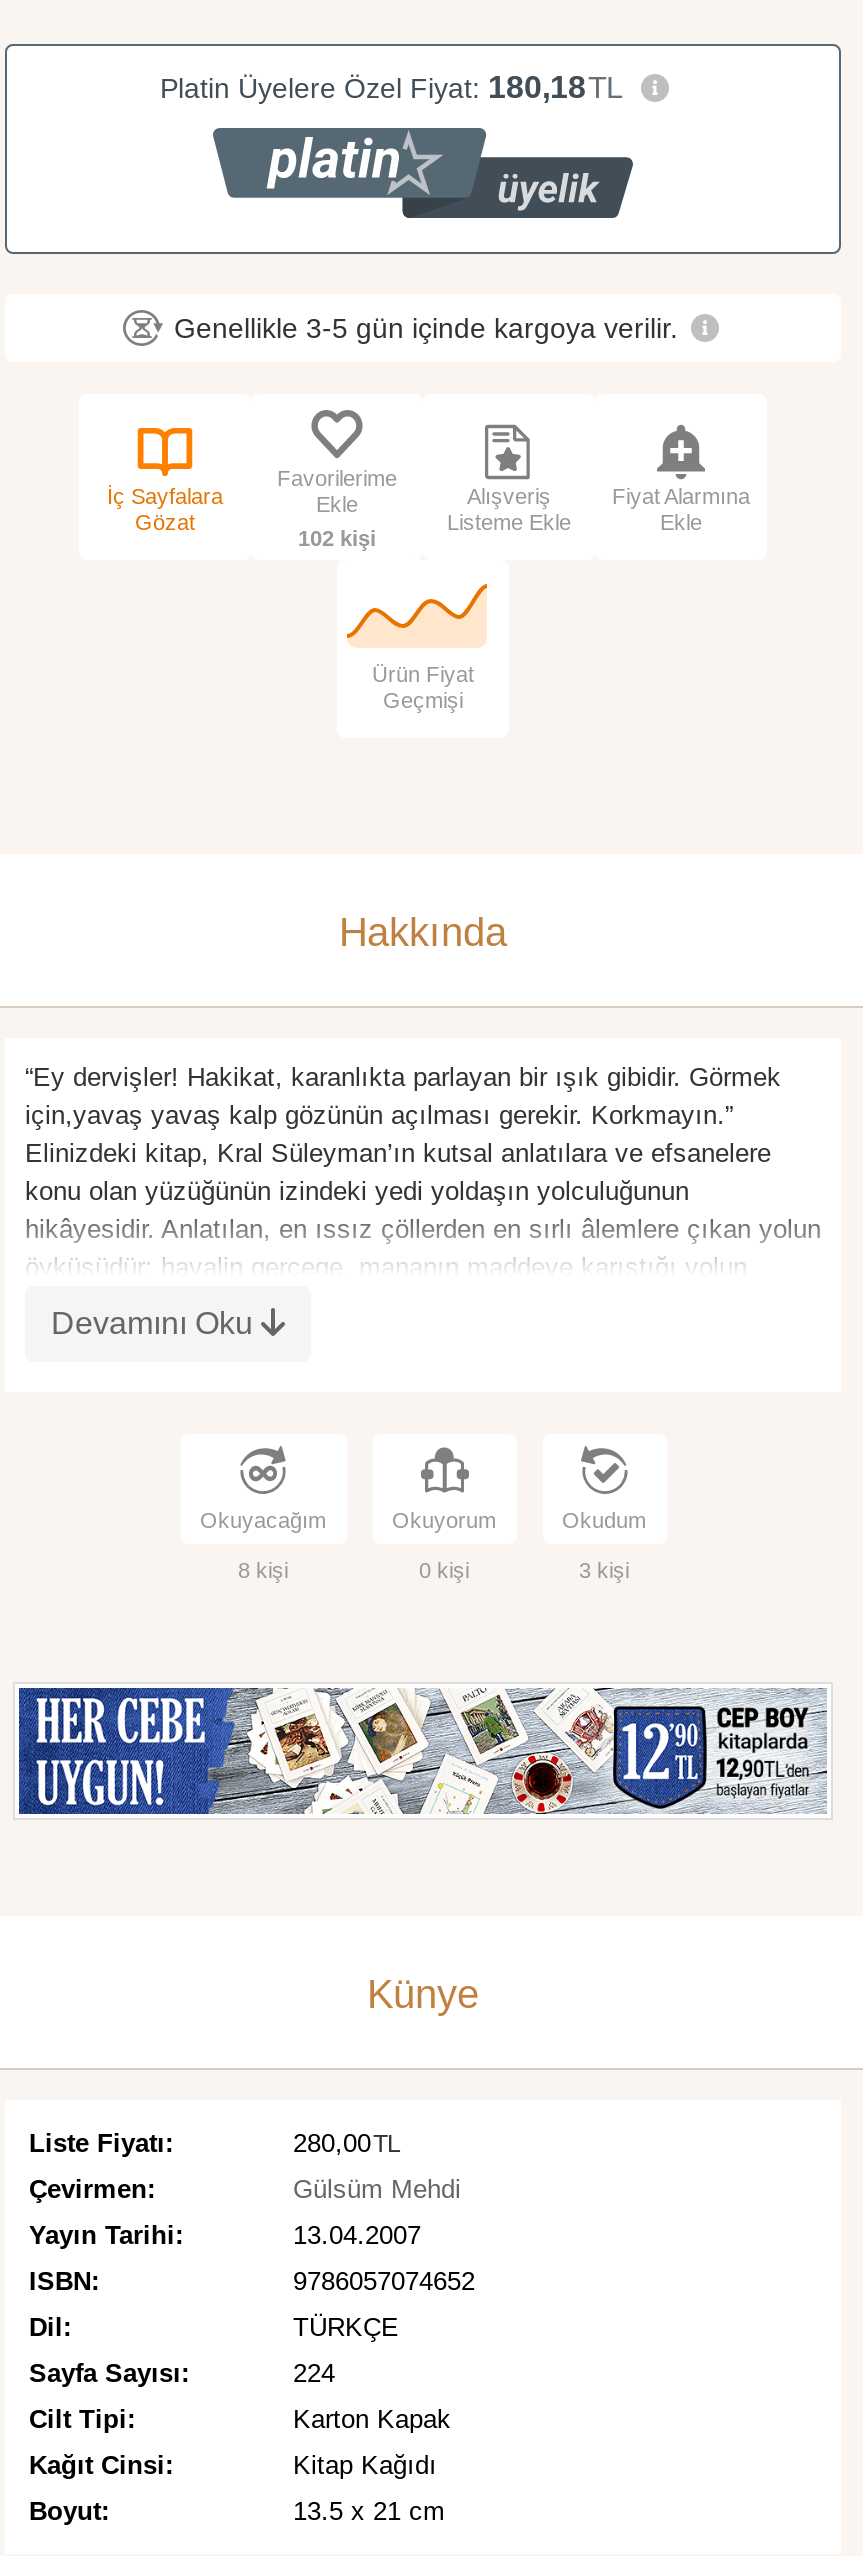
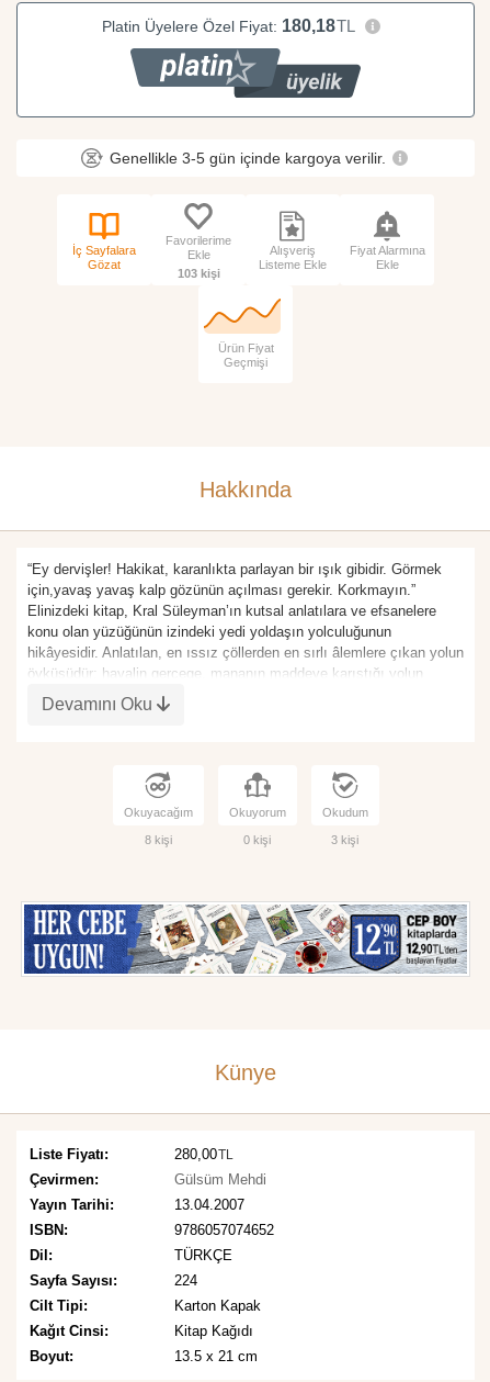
- 102 kişi
+ 103 kişi
